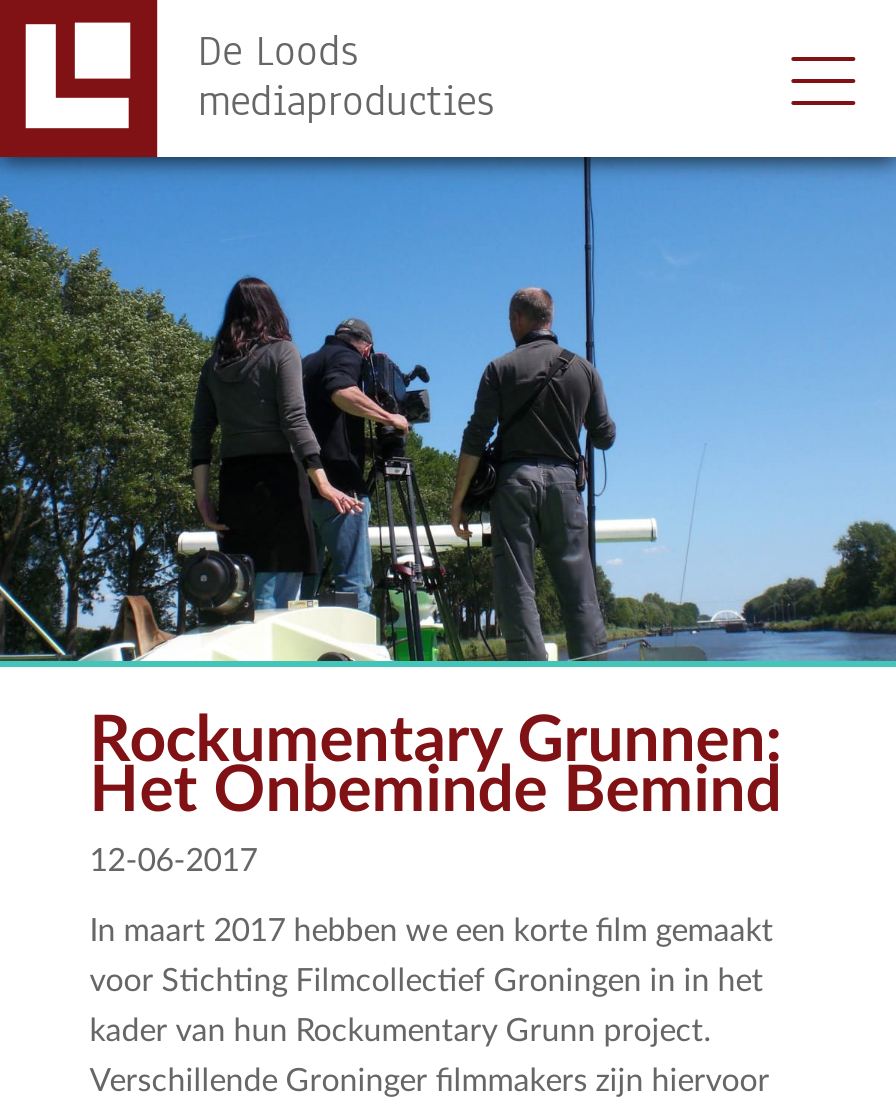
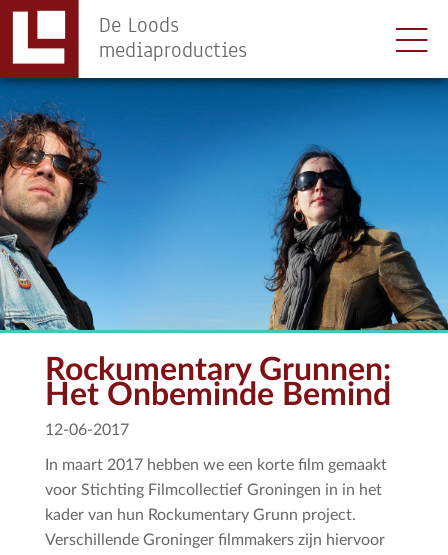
- [image]
+ [image]
